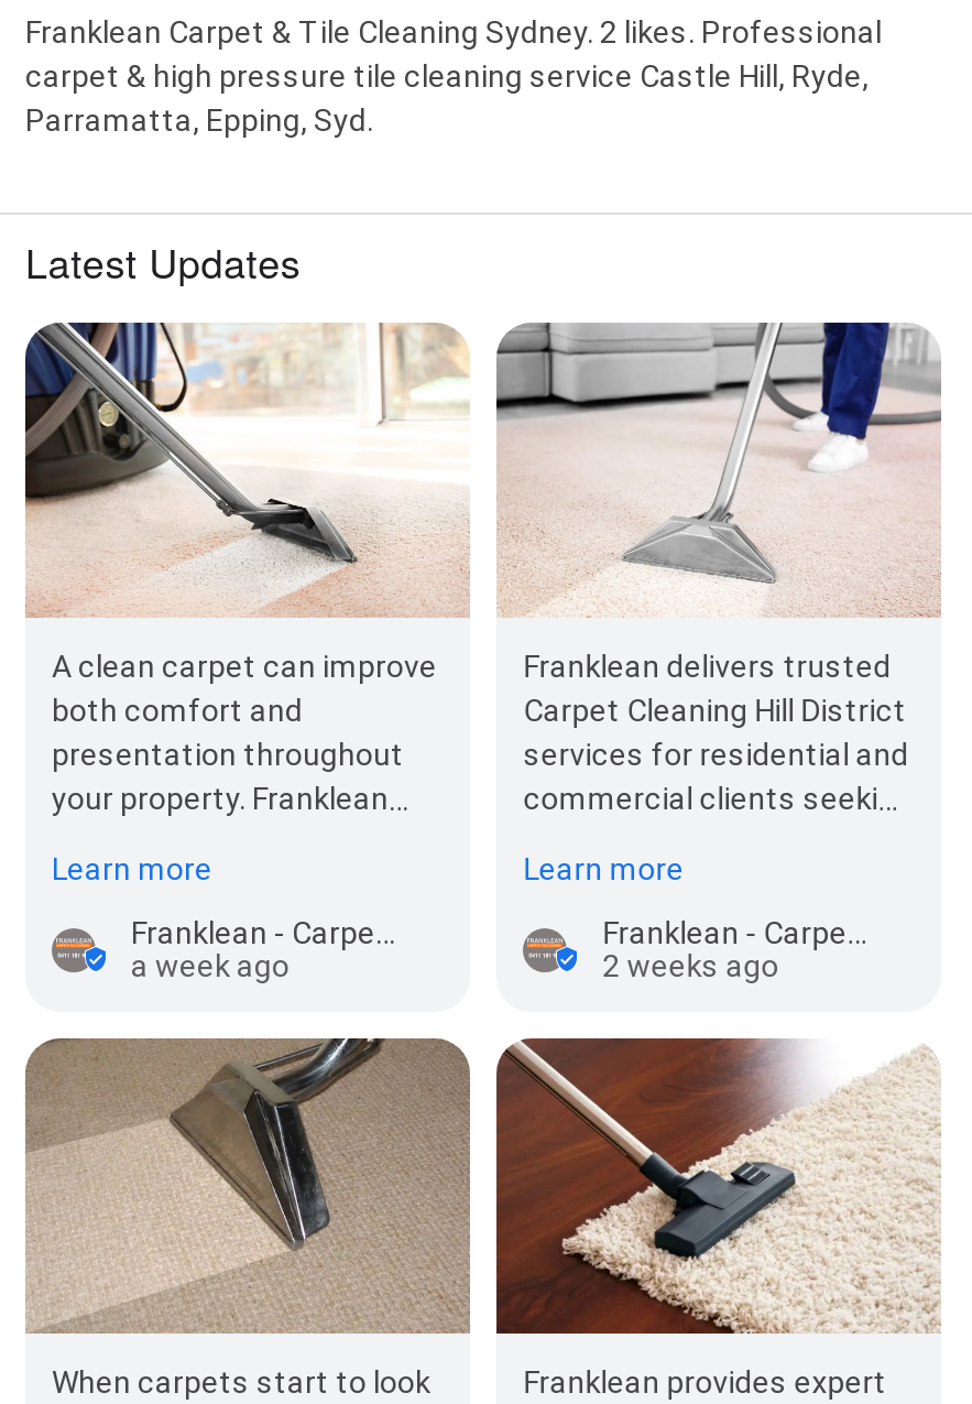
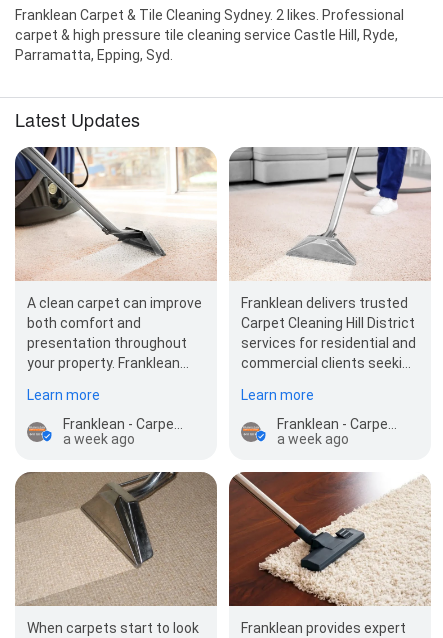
- 2 weeks ago
+ a week ago
